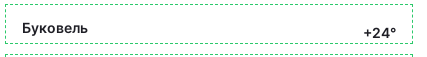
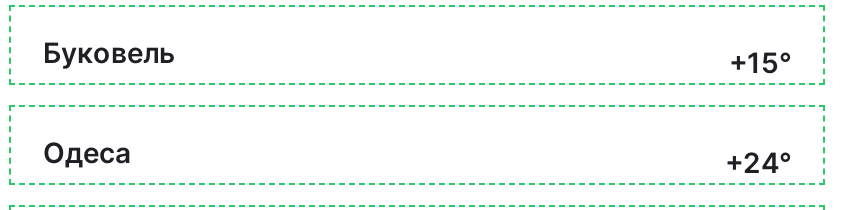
+ +15°
+ Одеса
